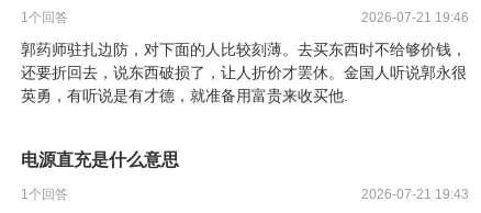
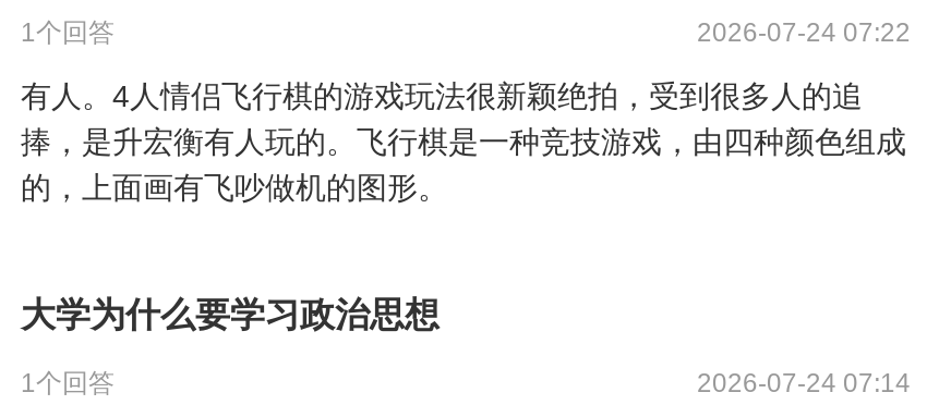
- 2026-07-21 19:46
+ 2026-07-24 07:22

- 郭药师驻扎边防，对下面的人比较刻薄。去买东西时不给够价钱，
- 还要折回去，说东西破损了，让人折价才罢休。金国人听说郭永很
- 英勇，有听说是有才德，就准备用富贵来收买他.
+ 有人。4人情侣飞行棋的游戏玩法很新颖绝拍，受到很多人的追
+ 捧，是升宏衡有人玩的。飞行棋是一种竞技游戏，由四种颜色组成
+ 的，上面画有飞吵做机的图形。

- 电源直充是什么意思
+ 大学为什么要学习政治思想

- 2026-07-21 19:43
+ 2026-07-24 07:14
